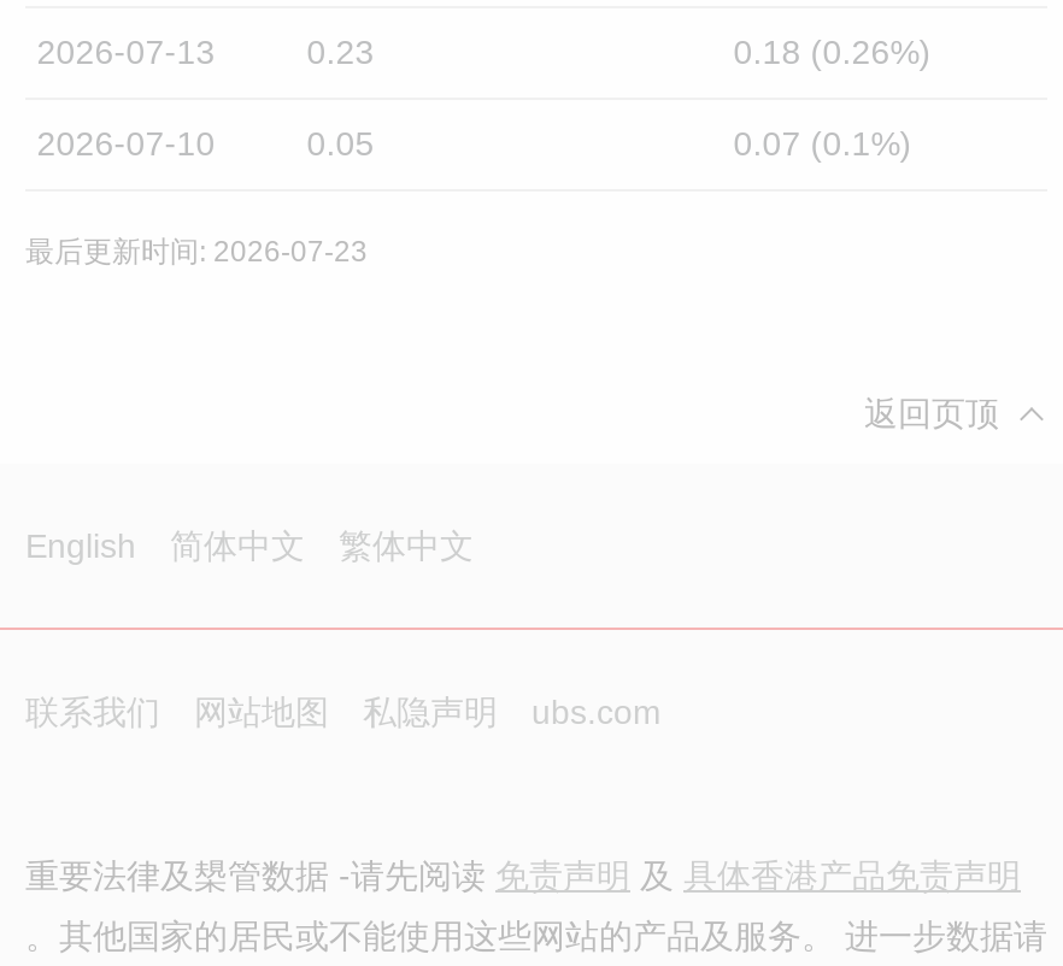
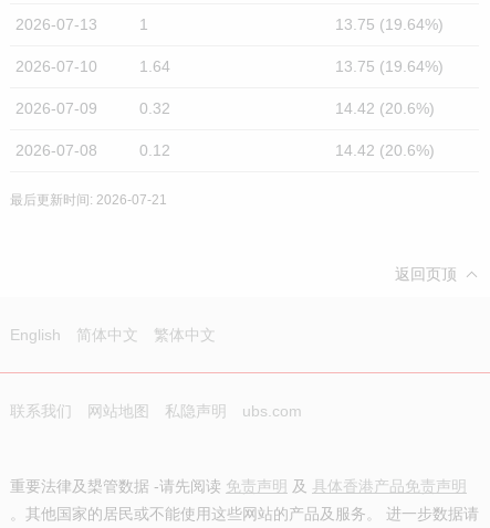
- 0.23
+ 1

- 0.18 (0.26%)
+ 13.75 (19.64%)

- 0.05
- 0.07 (0.1%)
- 最后更新时间: 2026-07-23
+ 1.64
+ 13.75 (19.64%)
+ 2026-07-09
+ 0.32
+ 14.42 (20.6%)
+ 2026-07-08
+ 0.12
+ 14.42 (20.6%)
+ 最后更新时间: 2026-07-21
